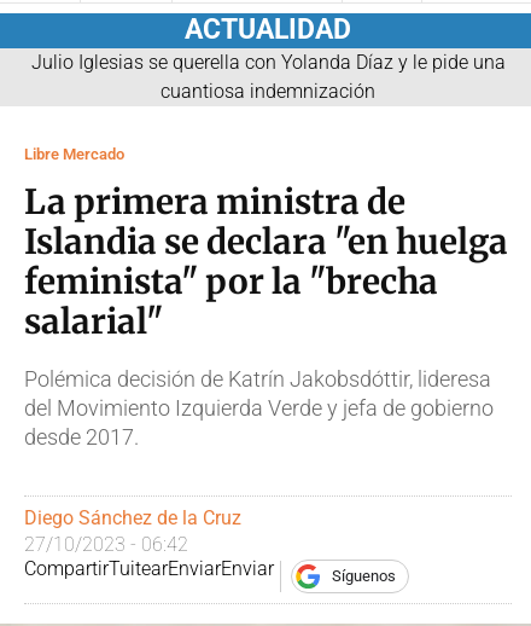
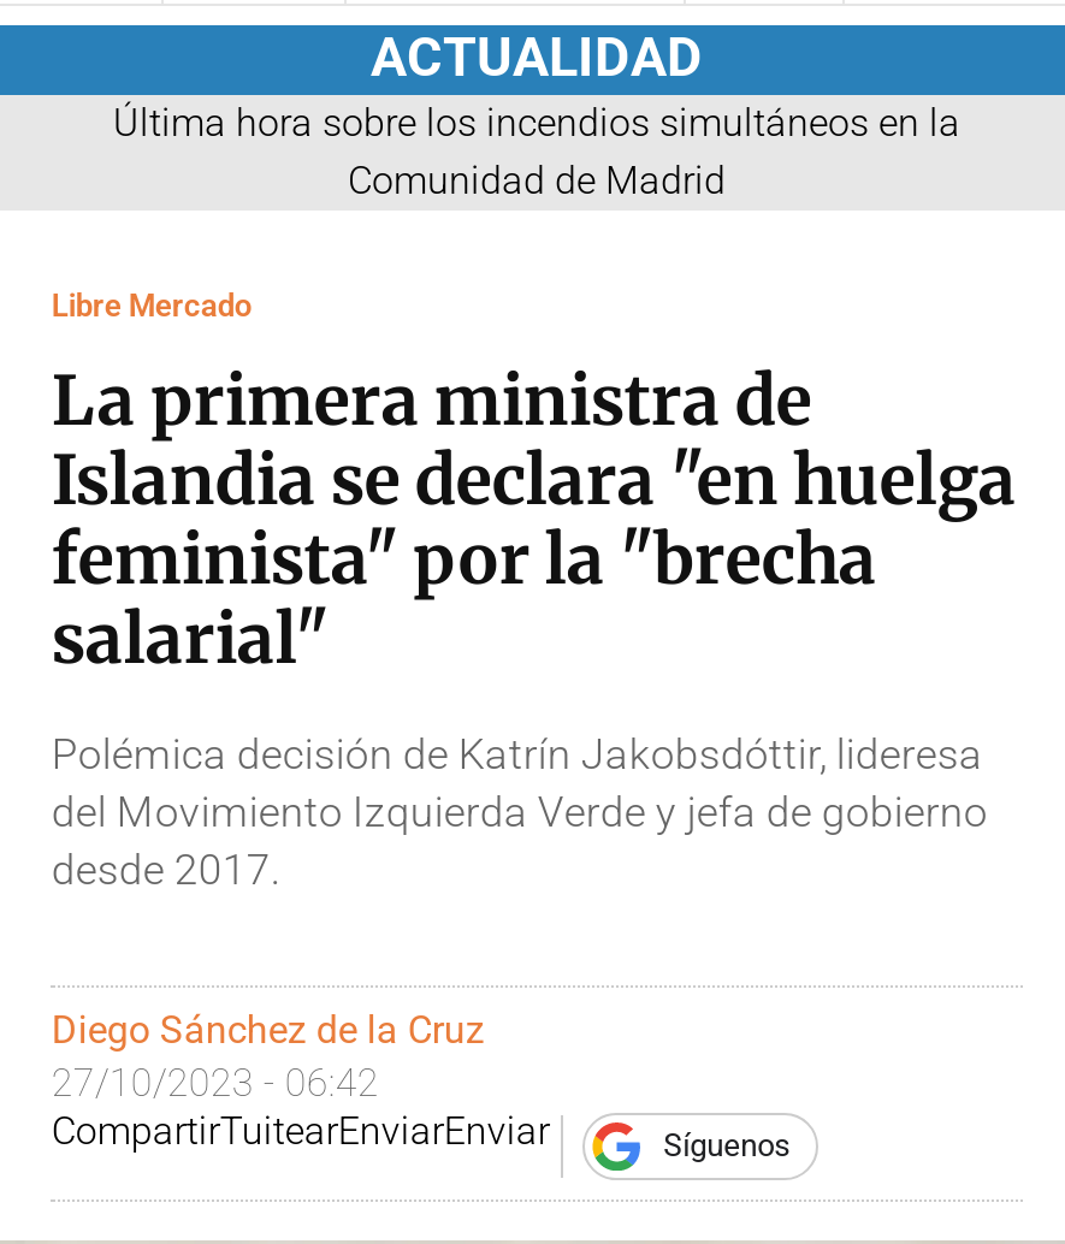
- Julio Iglesias se querella con Yolanda Díaz y le pide una
- cuantiosa indemnización
+ Última hora sobre los incendios simultáneos en la
+ Comunidad de Madrid
